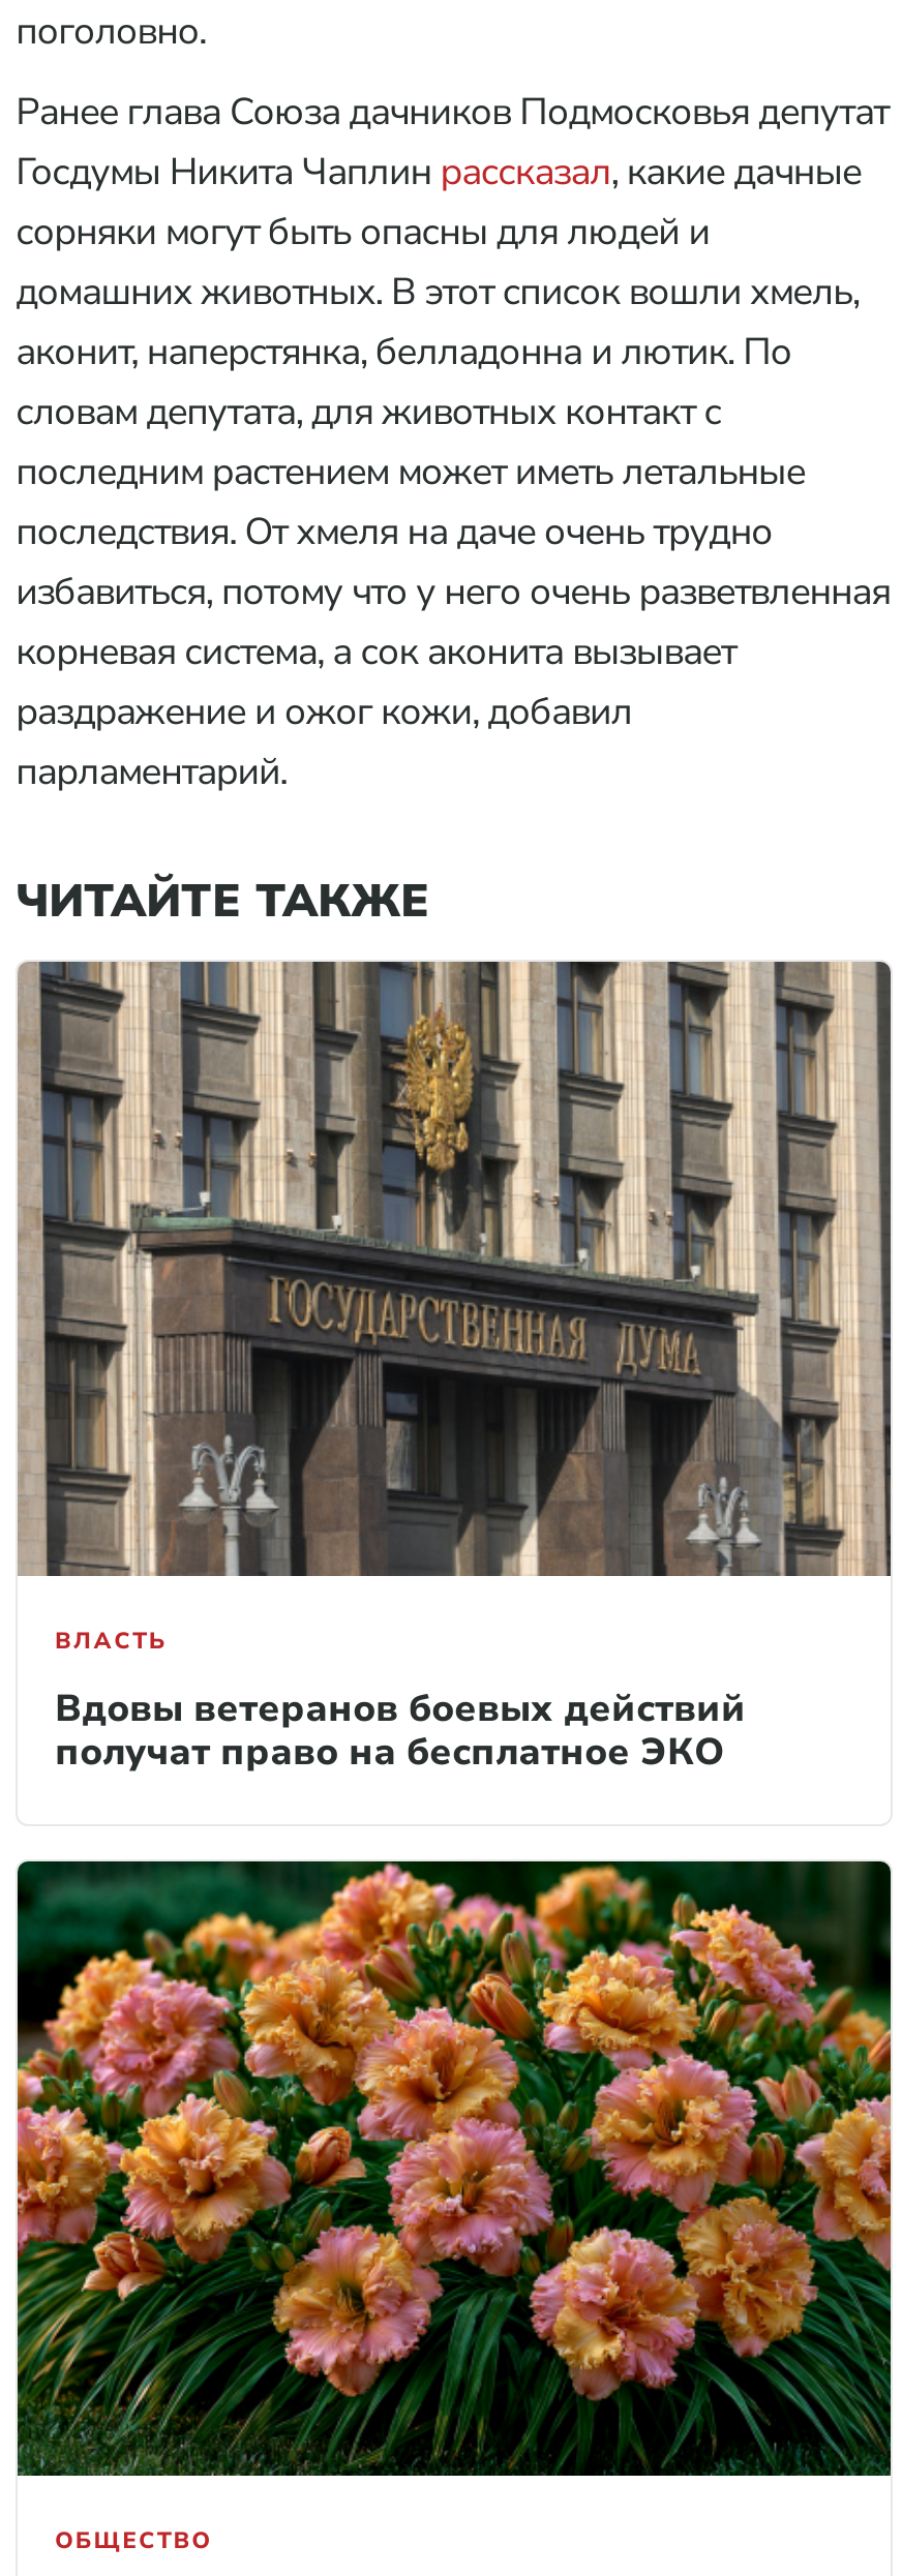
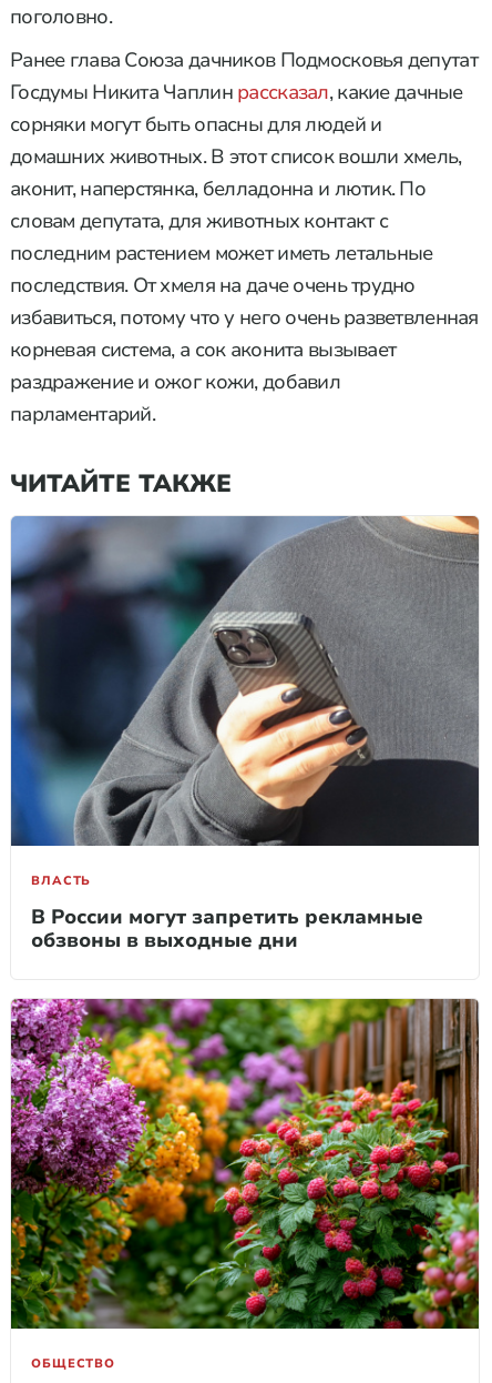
- [image]
+ [image]

- Вдовы ветеранов боевых действий
- получат право на бесплатное ЭКО
+ В России могут запретить рекламные
+ обзвоны в выходные дни

- [image]
+ [image]
